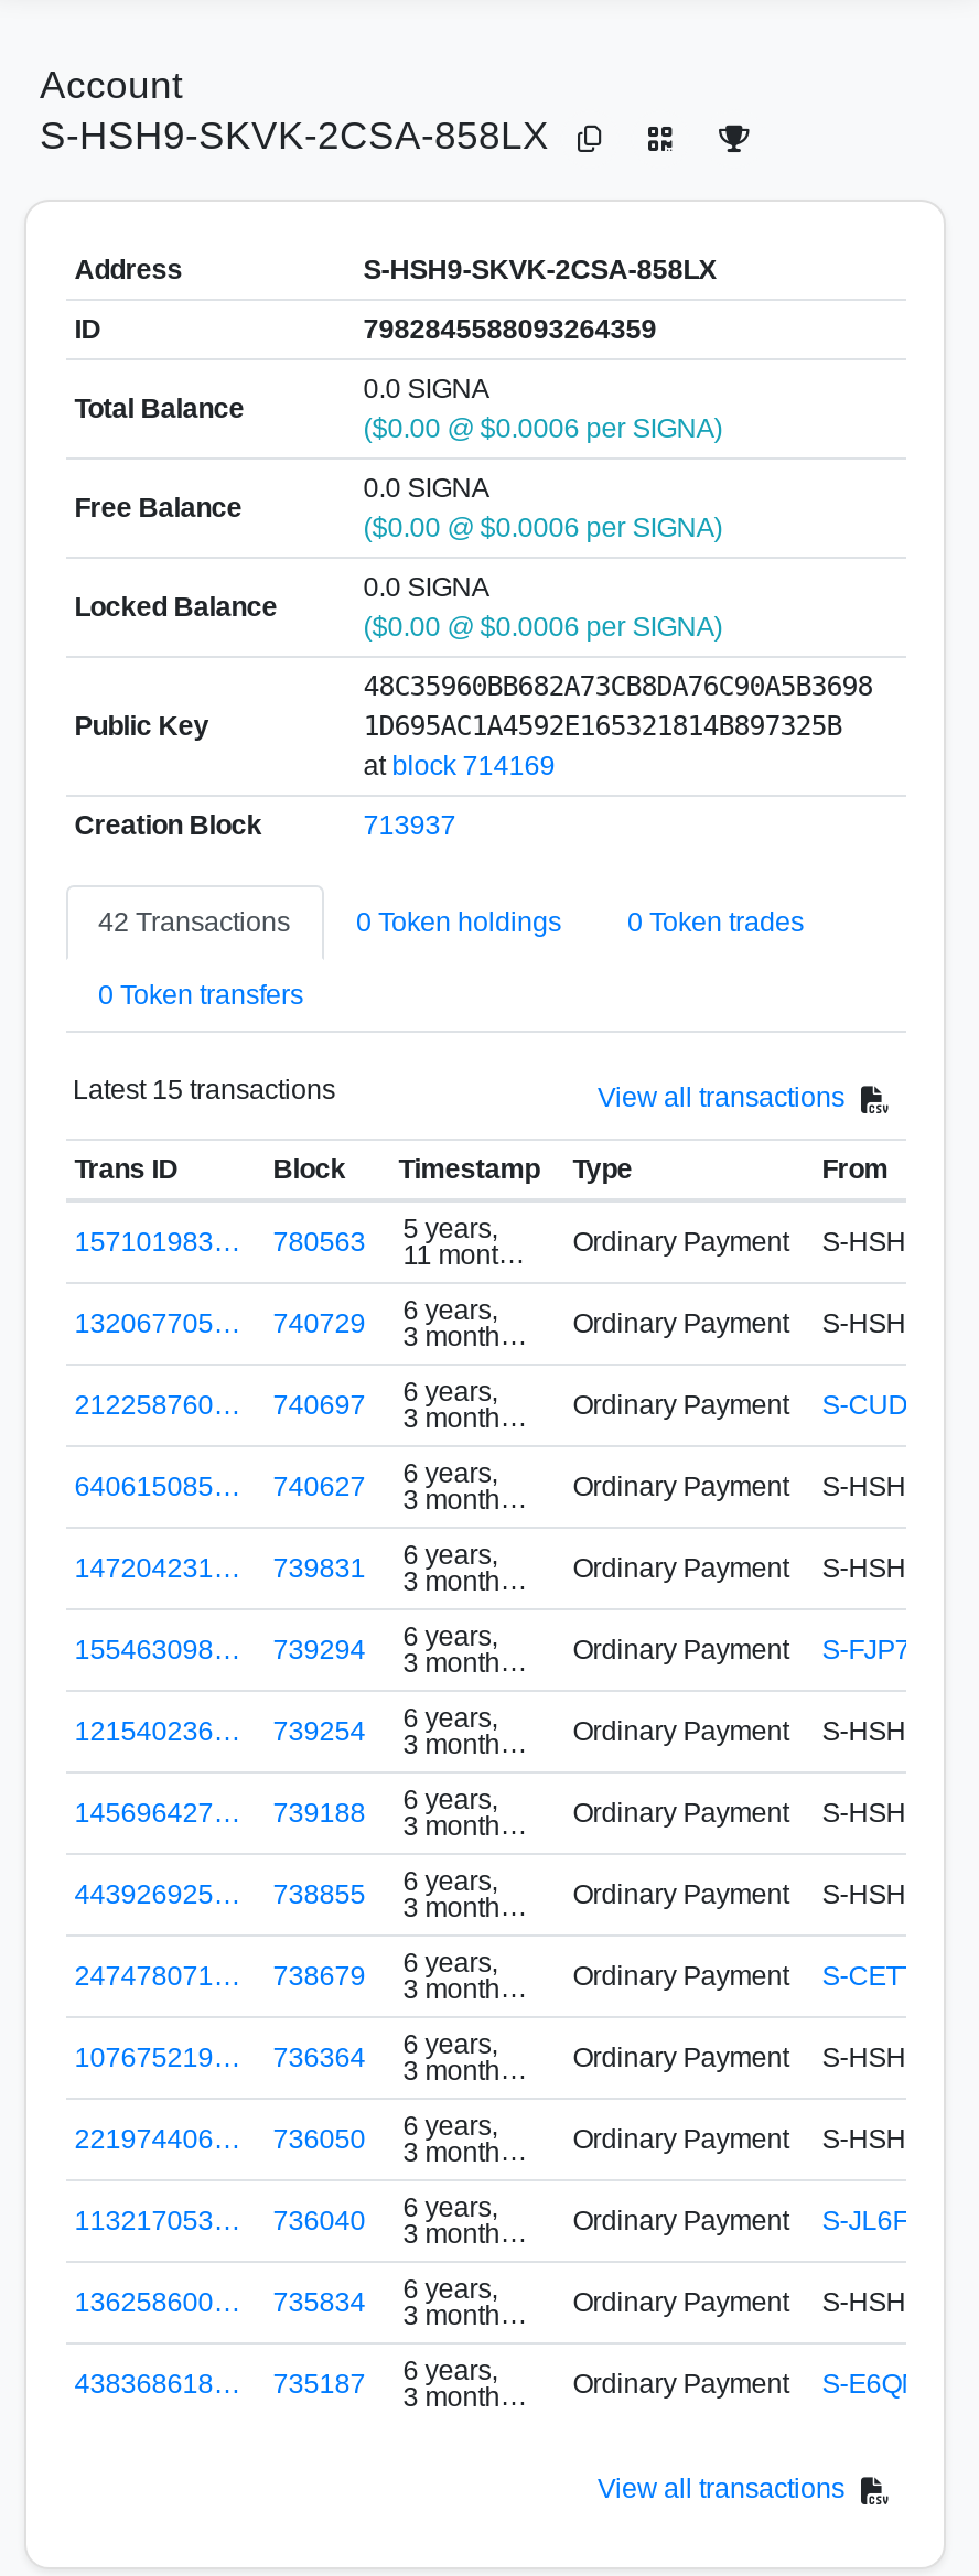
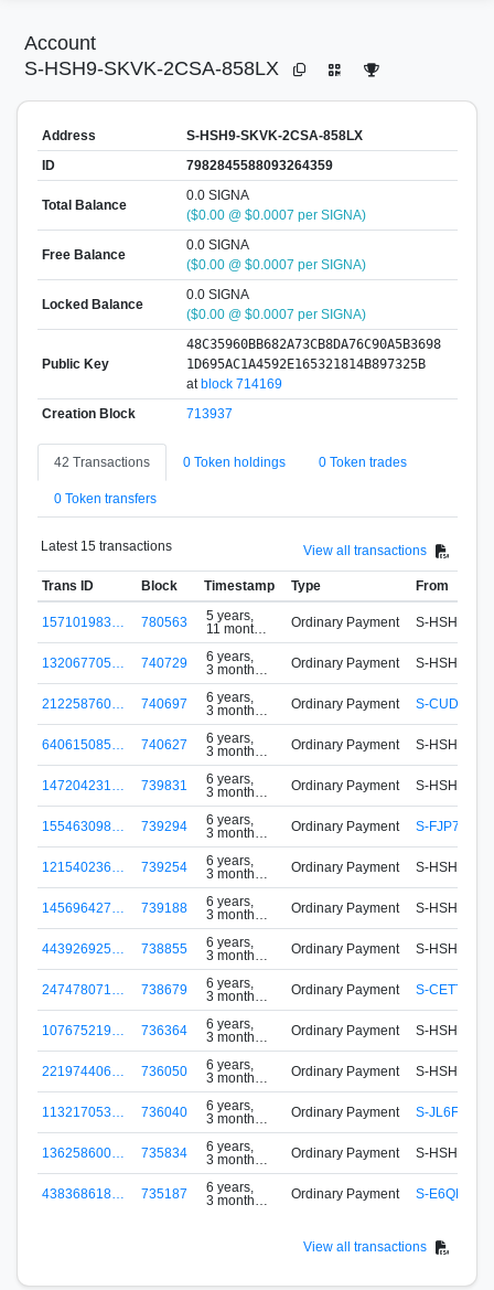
- ($0.00 @ $0.0006 per SIGNA)
+ ($0.00 @ $0.0007 per SIGNA)

- ($0.00 @ $0.0006 per SIGNA)
+ ($0.00 @ $0.0007 per SIGNA)

- ($0.00 @ $0.0006 per SIGNA)
+ ($0.00 @ $0.0007 per SIGNA)
